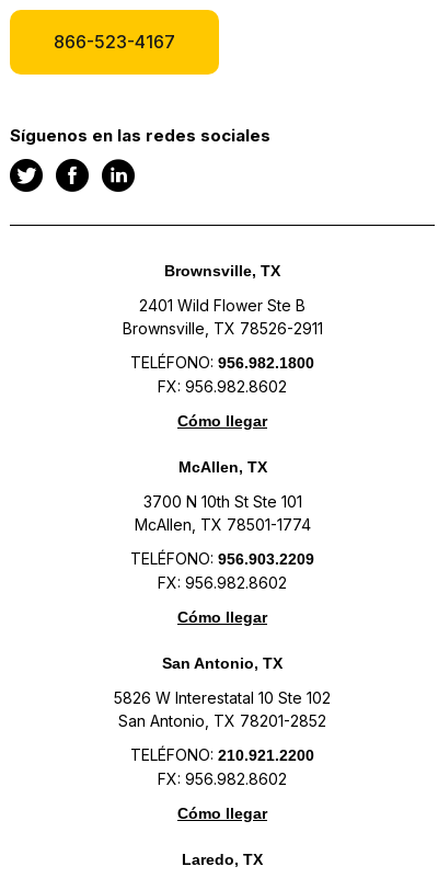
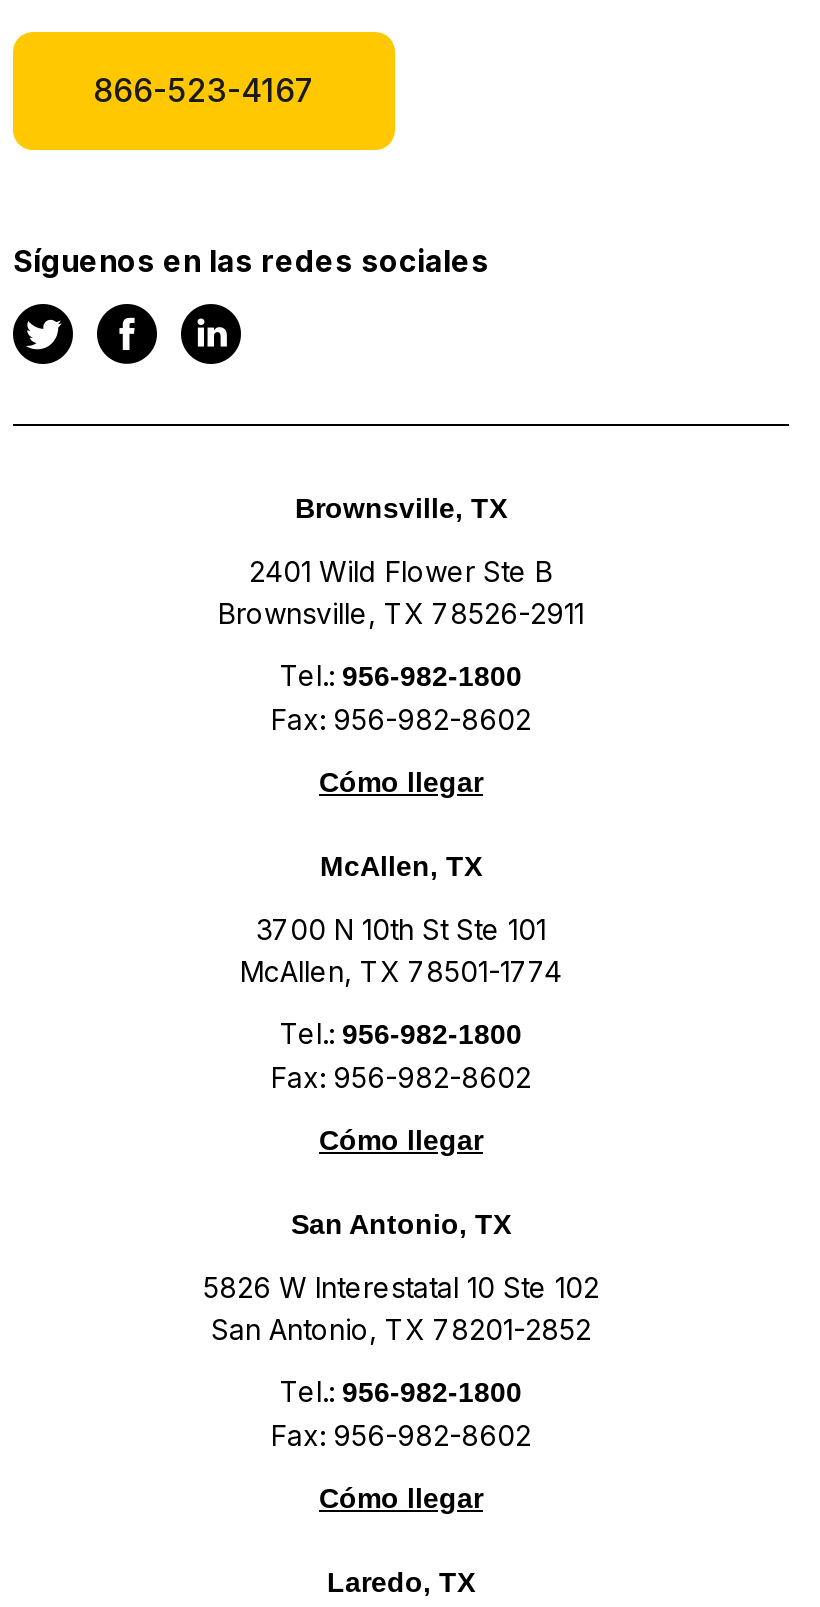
- TELÉFONO: 956.982.1800
- FX: 956.982.8602
+ Tel.: 956-982-1800
+ Fax: 956-982-8602

- TELÉFONO: 956.903.2209
- FX: 956.982.8602
+ Tel.: 956-982-1800
+ Fax: 956-982-8602

- TELÉFONO: 210.921.2200
- FX: 956.982.8602
+ Tel.: 956-982-1800
+ Fax: 956-982-8602
